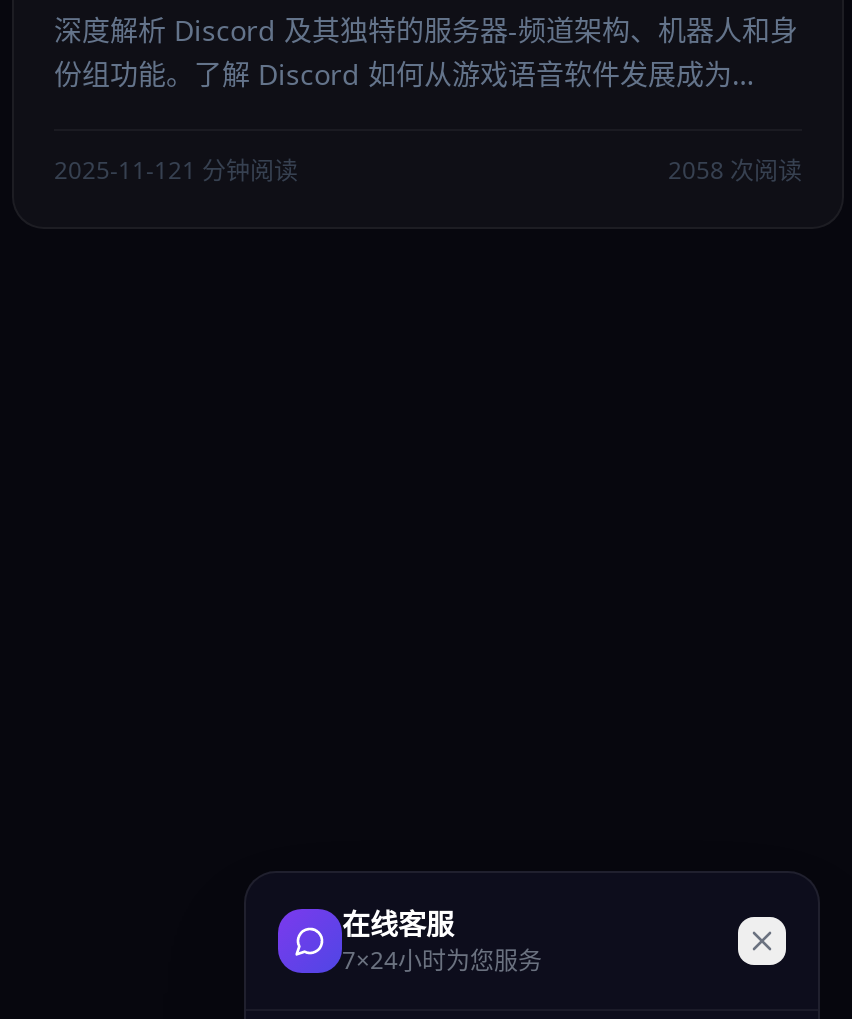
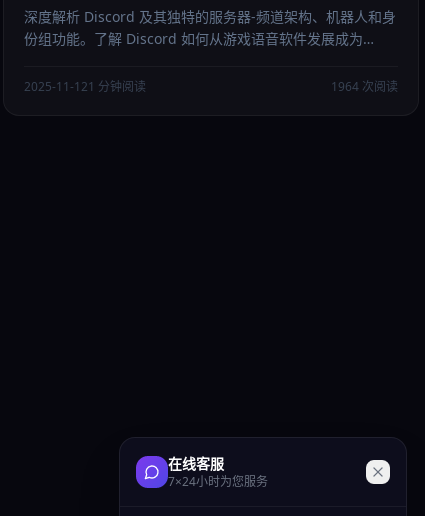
- 2058 次阅读
+ 1964 次阅读
